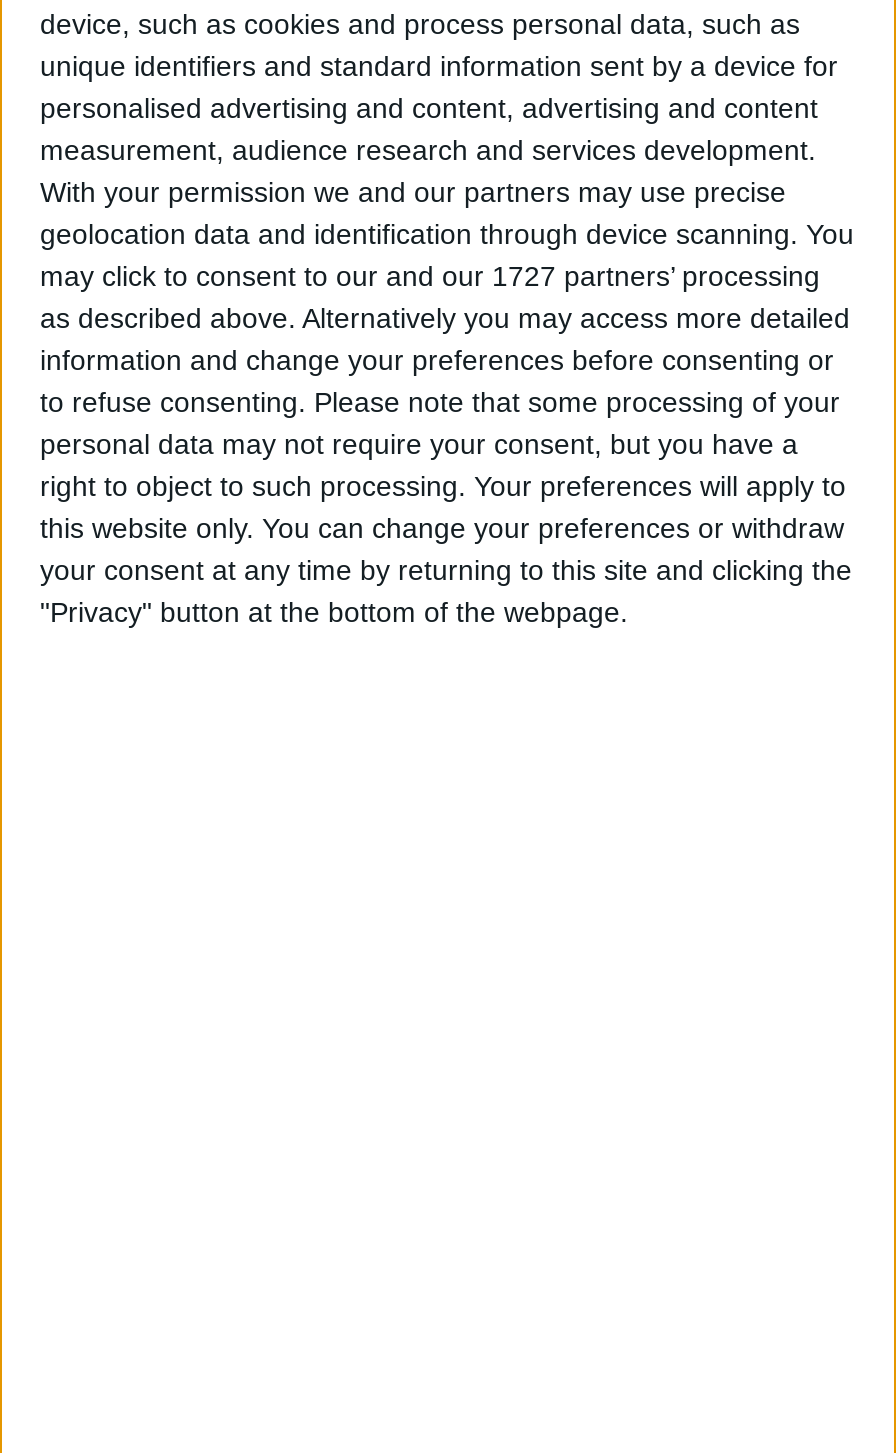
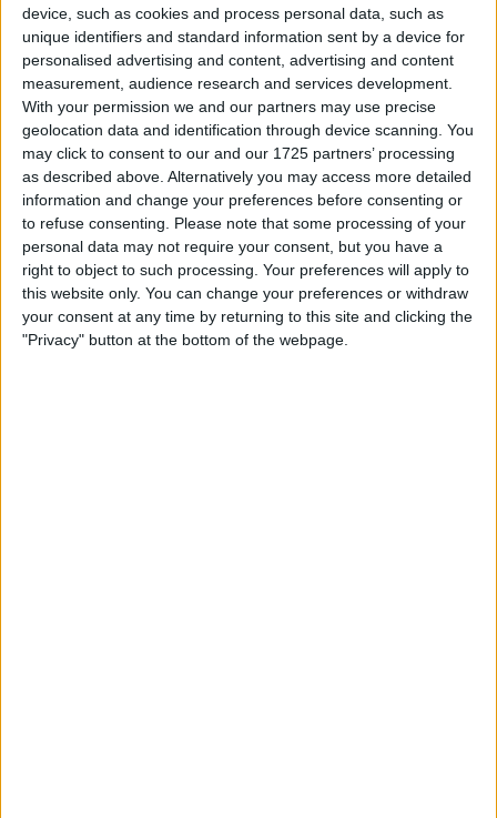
- may click to consent to our and our 1727 partners’ processing
+ may click to consent to our and our 1725 partners’ processing
